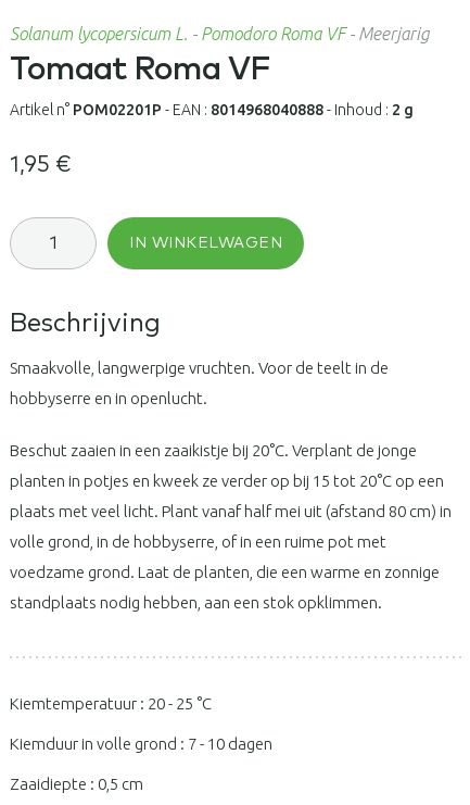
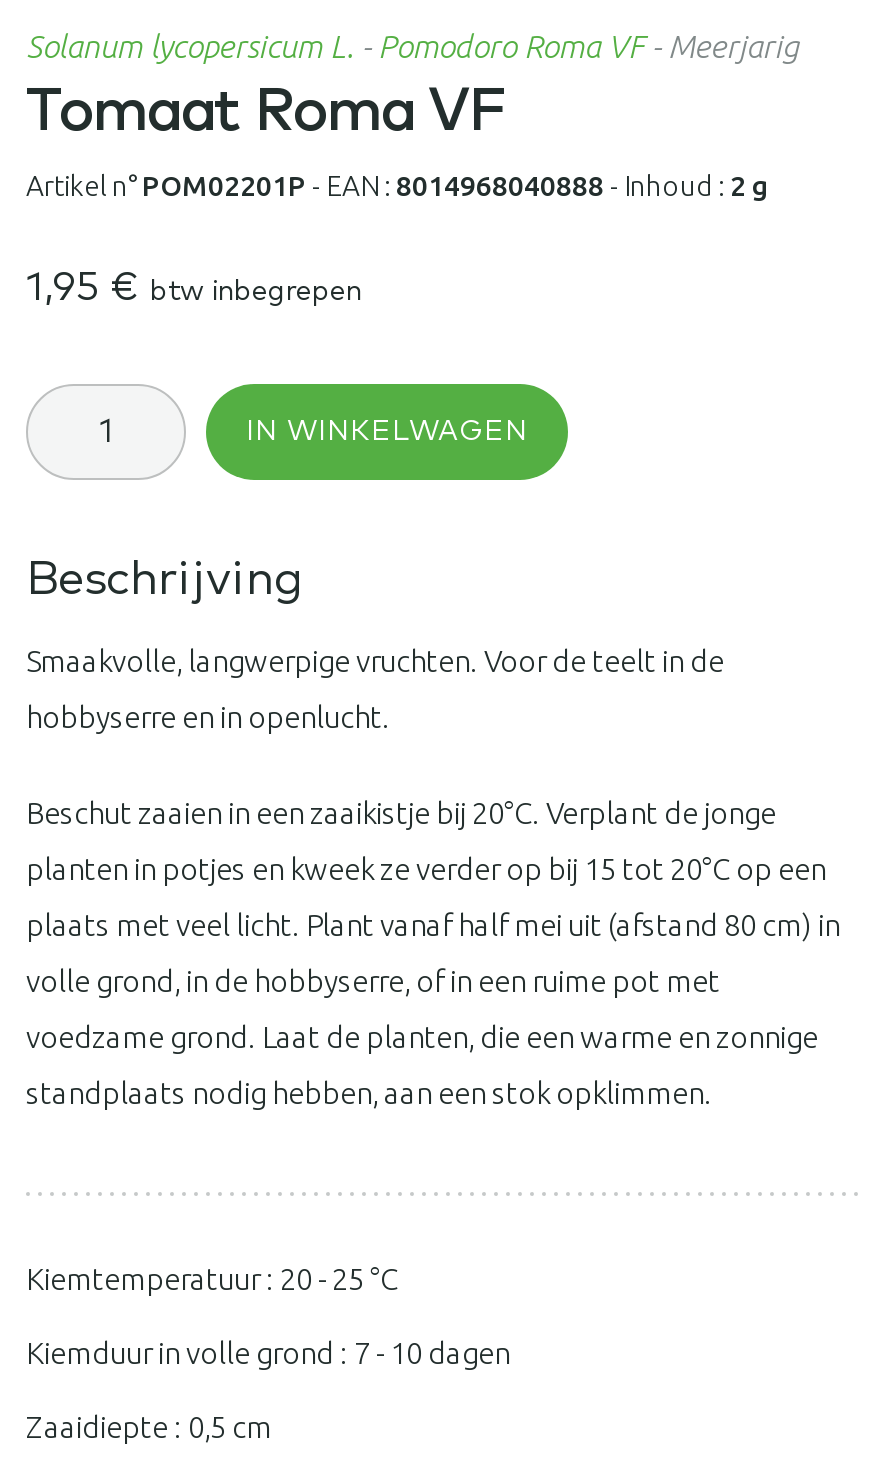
- 1,95 €
+ 1,95 € btw inbegrepen
